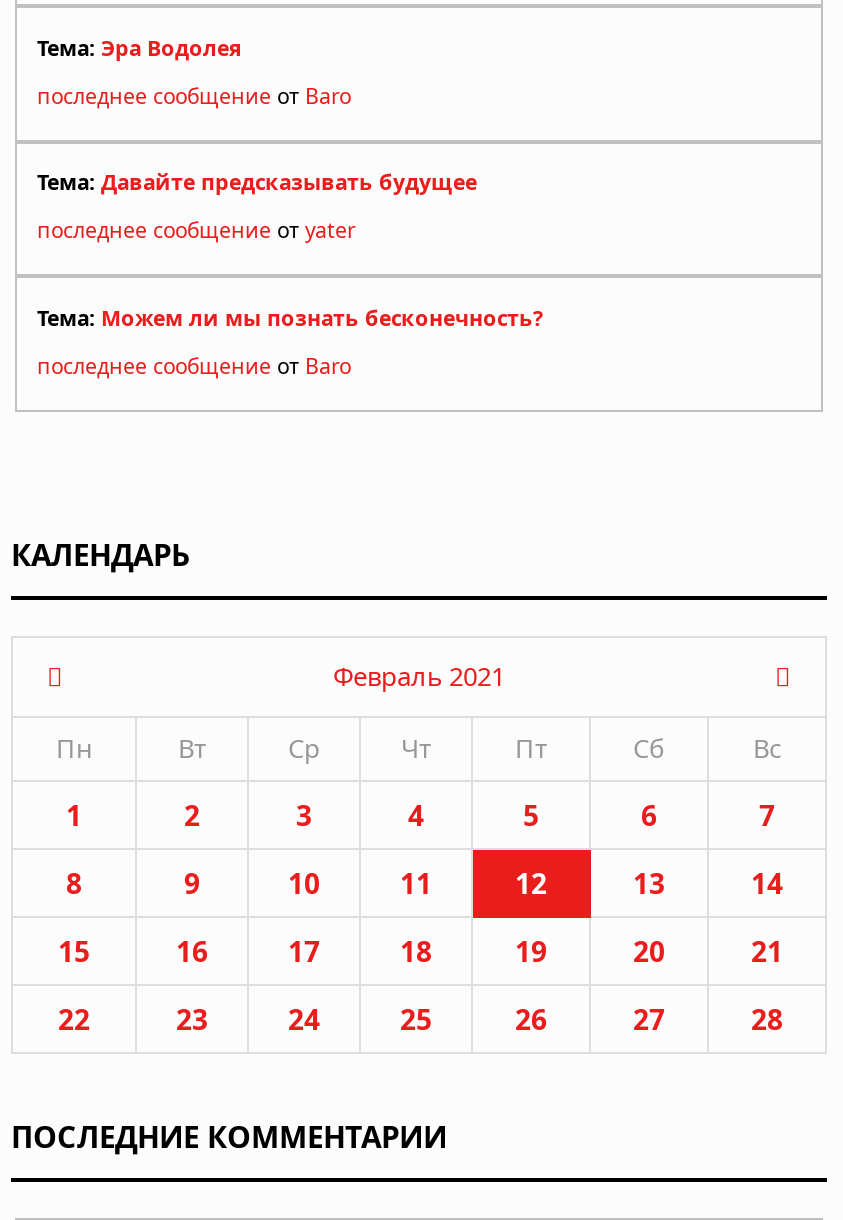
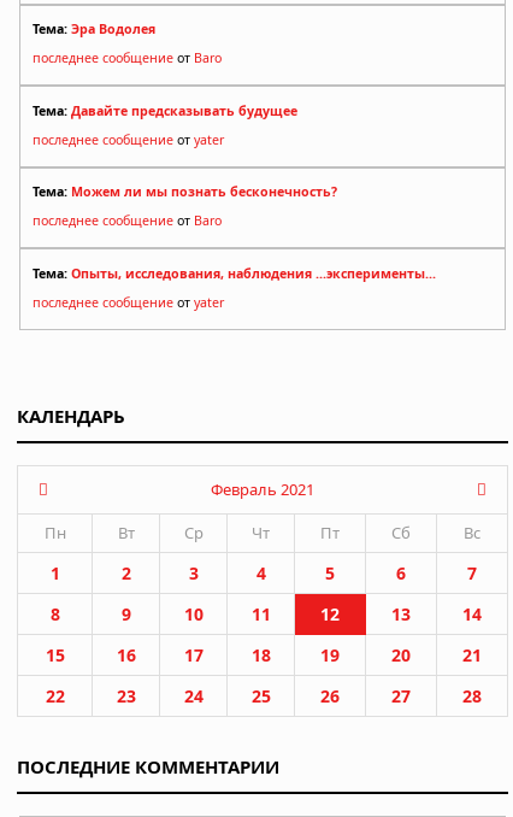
+ Тема: Опыты, исследования, наблюдения ...эксперименты...
+ последнее сообщение от yater
